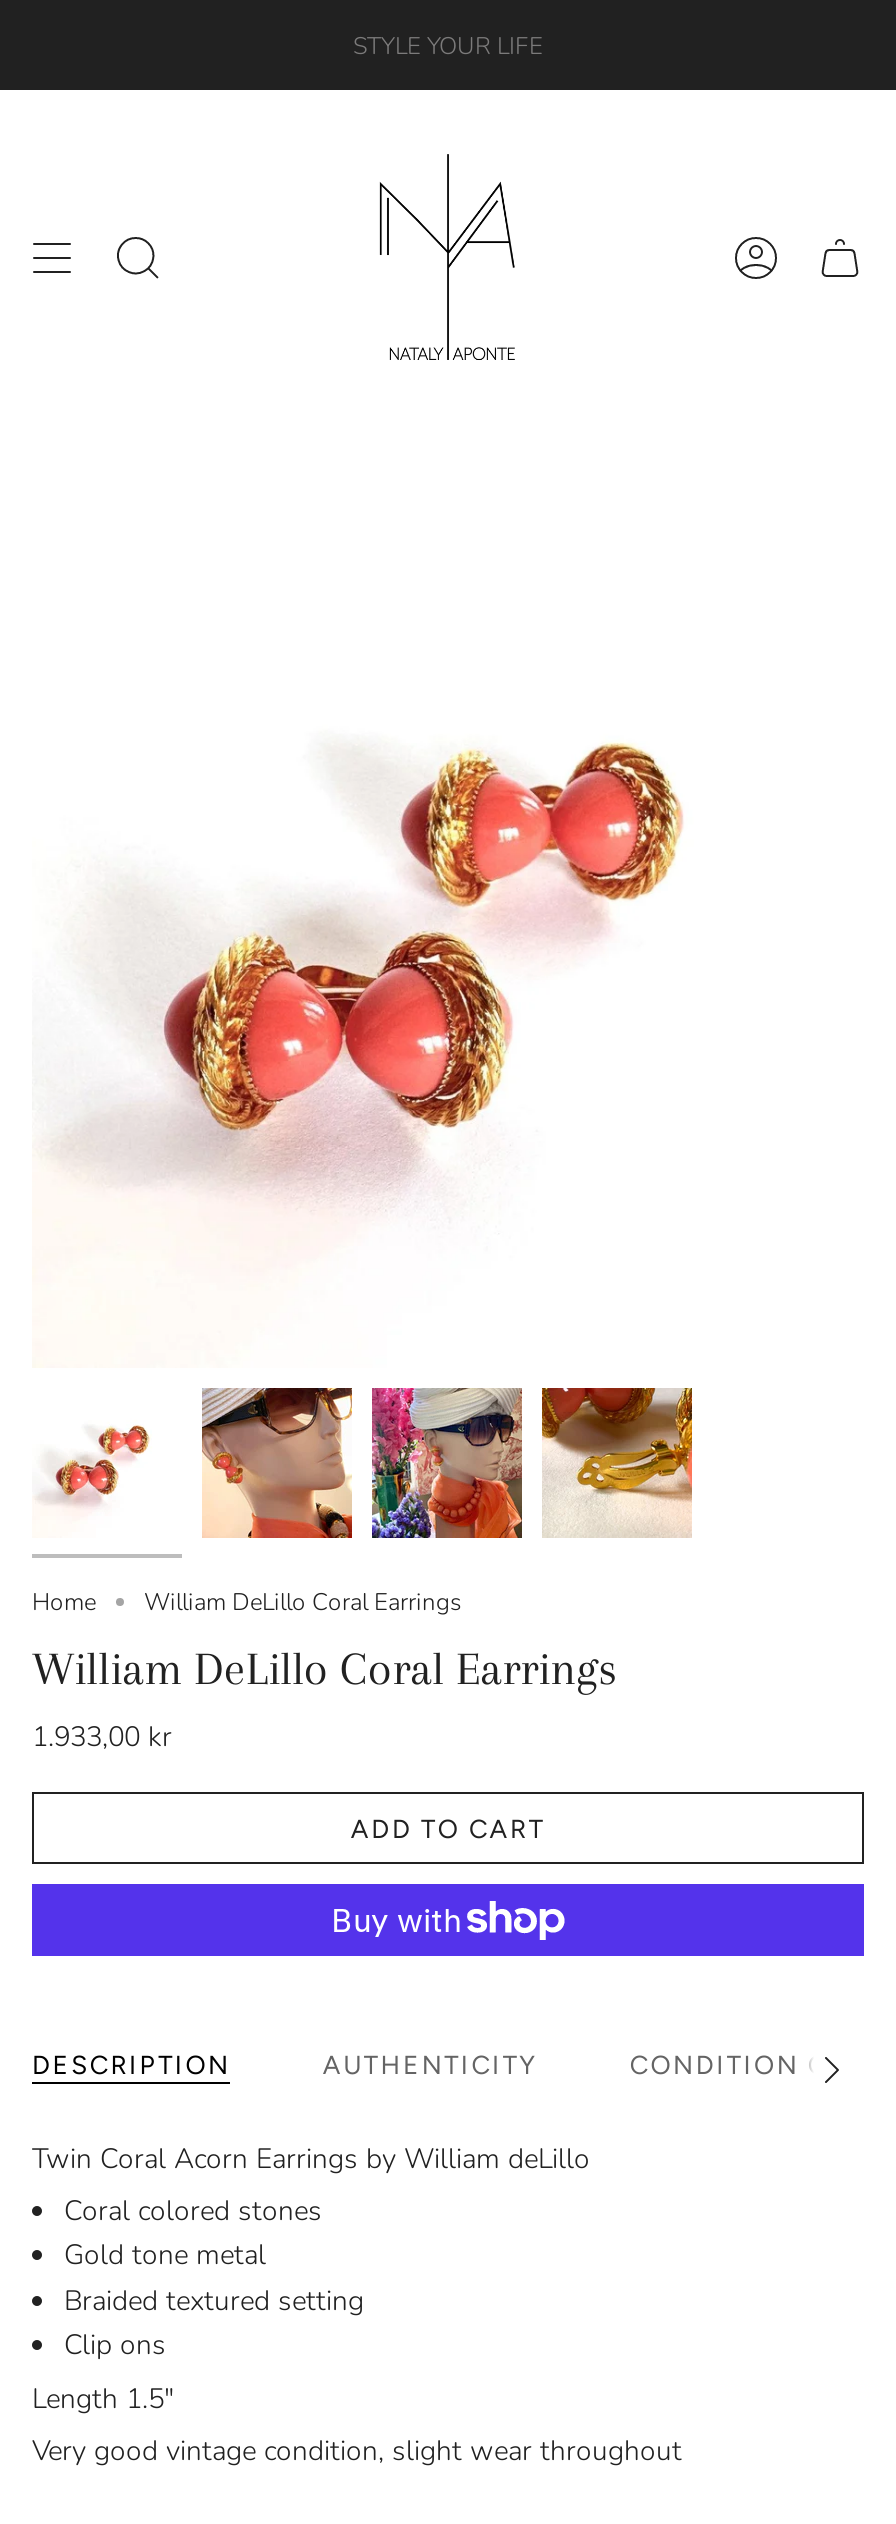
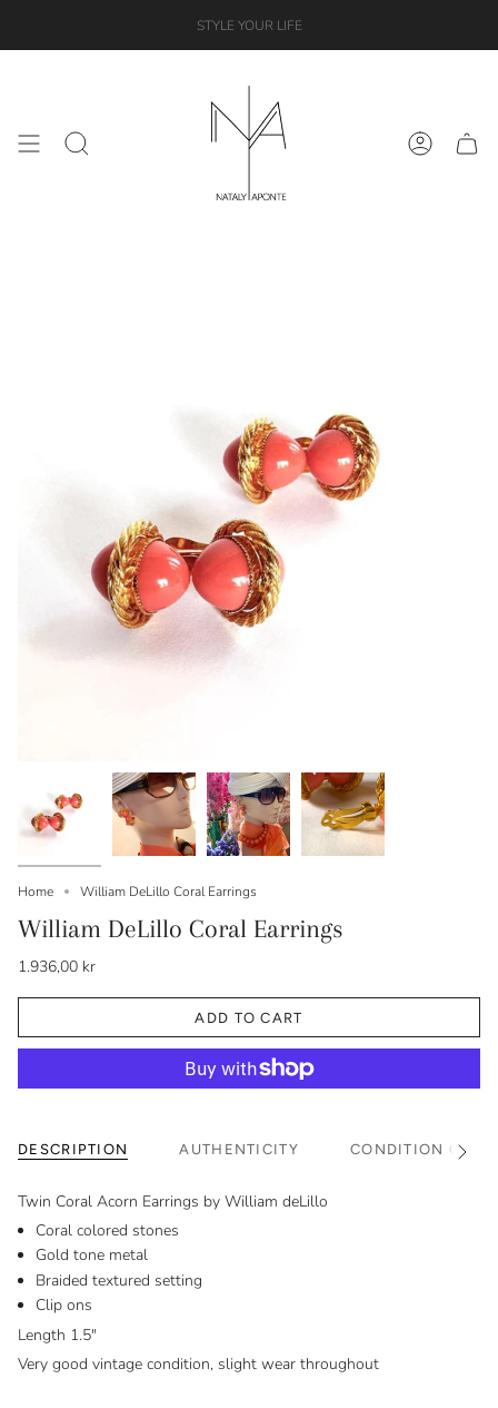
- 1.933,00 kr
+ 1.936,00 kr
